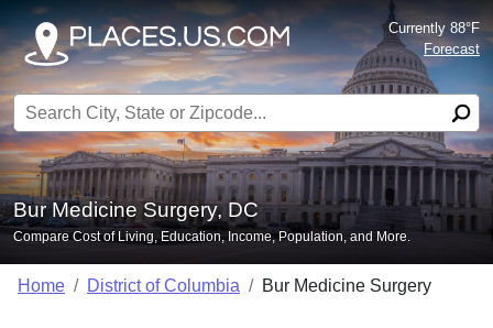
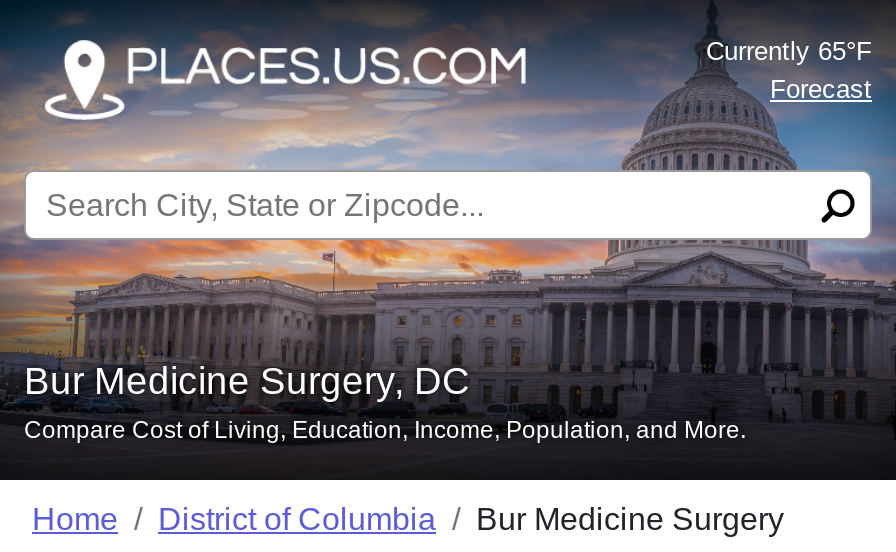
- Currently 88°F
+ Currently 65°F
